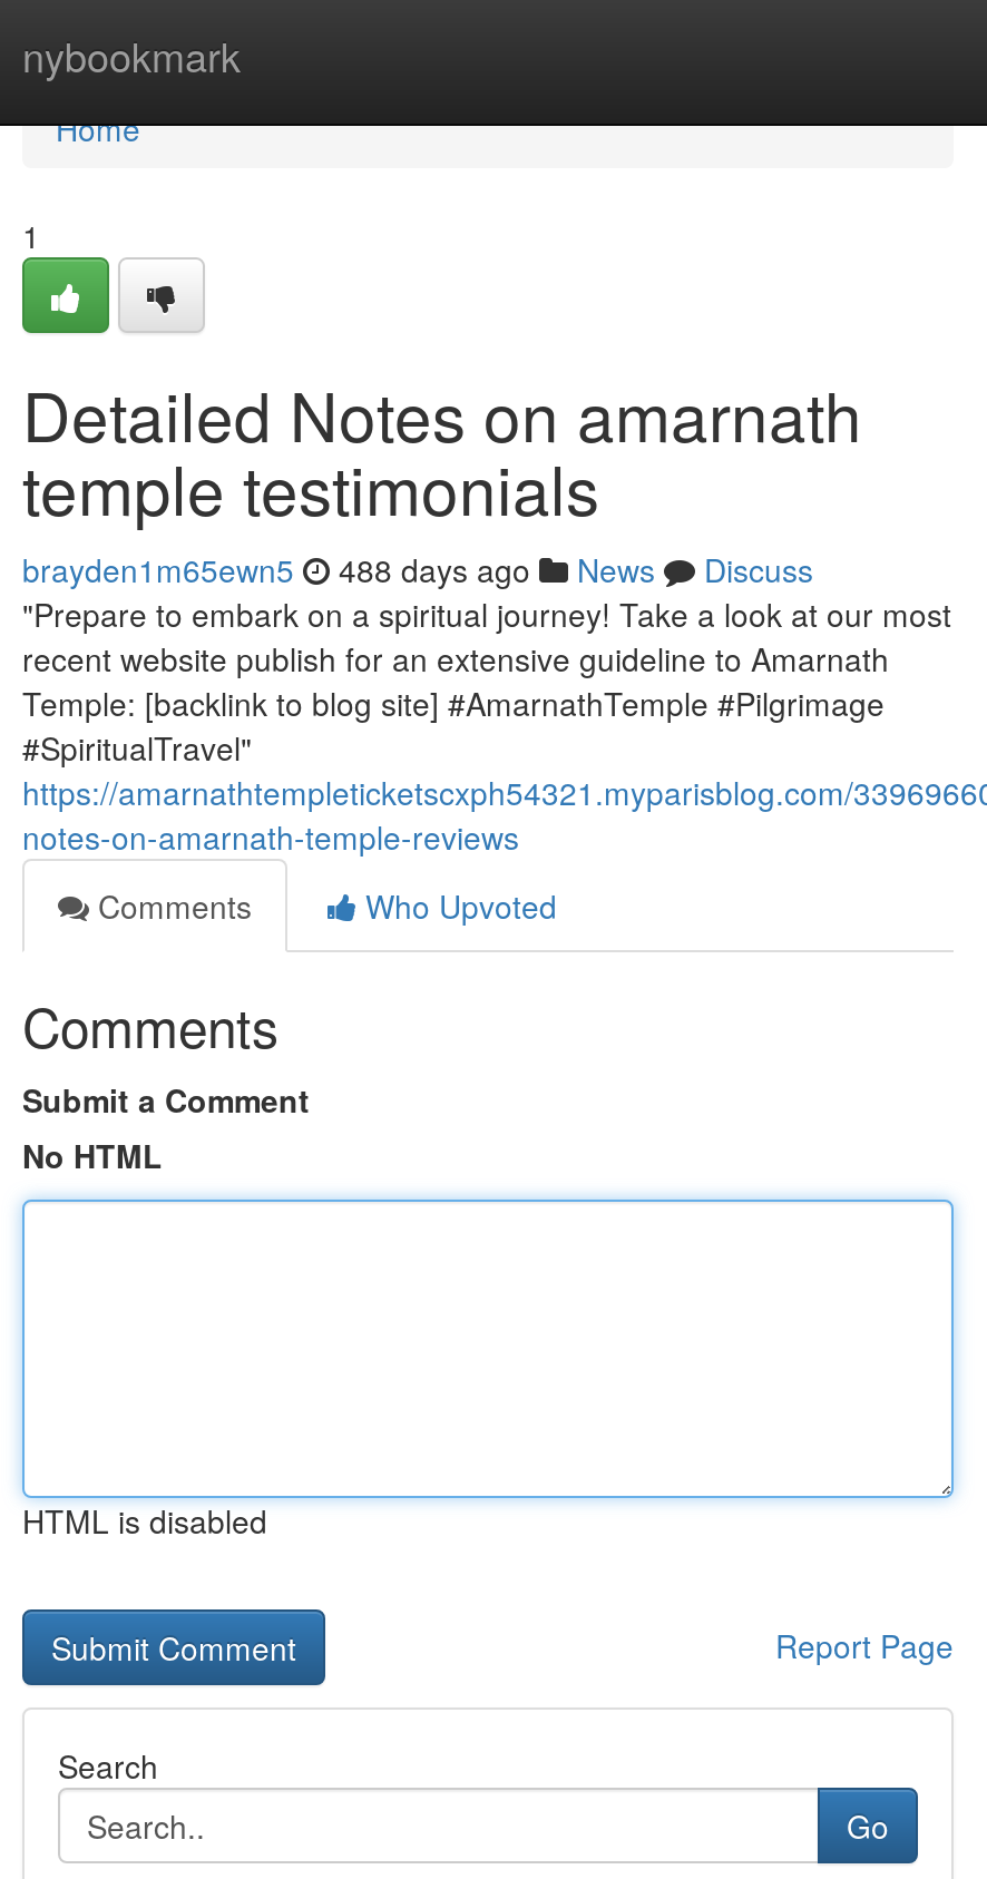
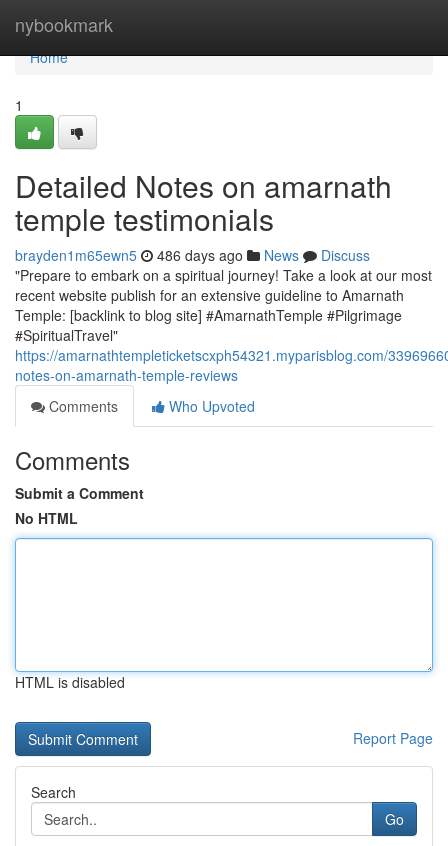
- brayden1m65ewn5 488 days ago News Discuss
+ brayden1m65ewn5 486 days ago News Discuss
